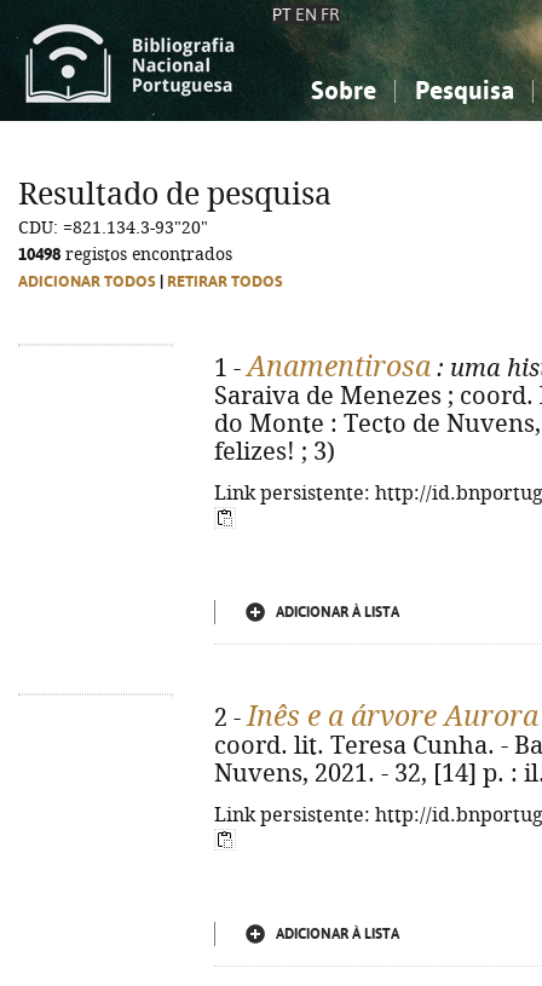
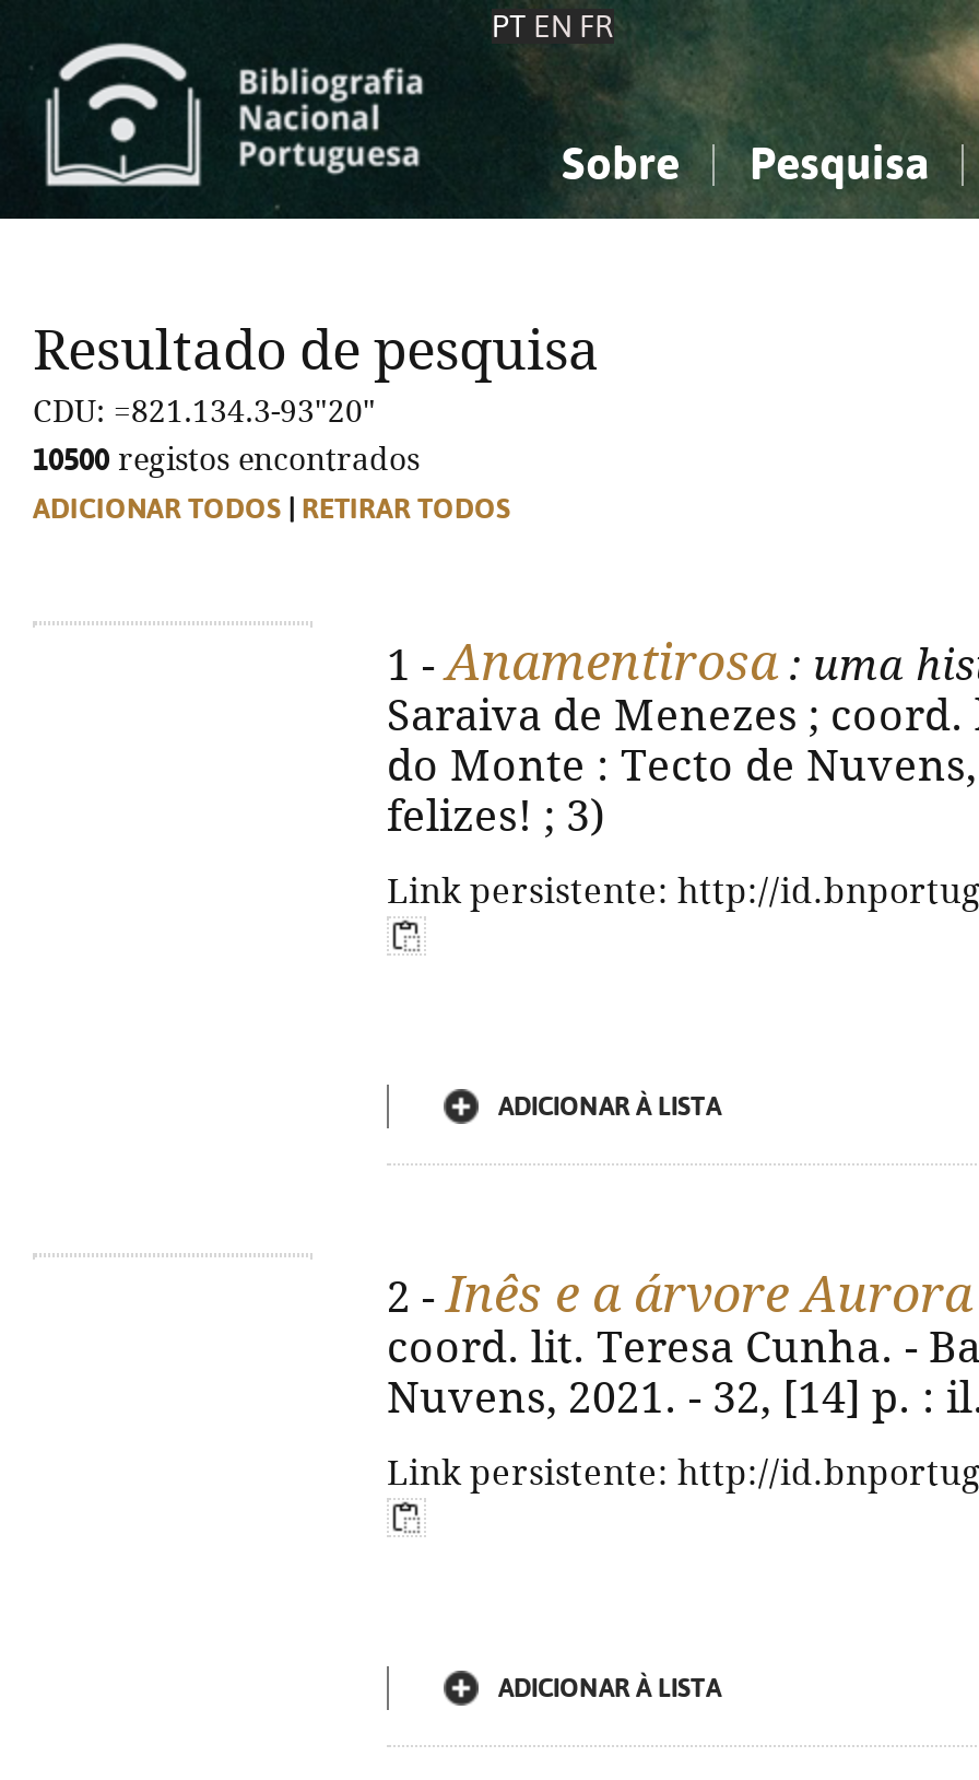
- 10498 registos encontrados
+ 10500 registos encontrados
